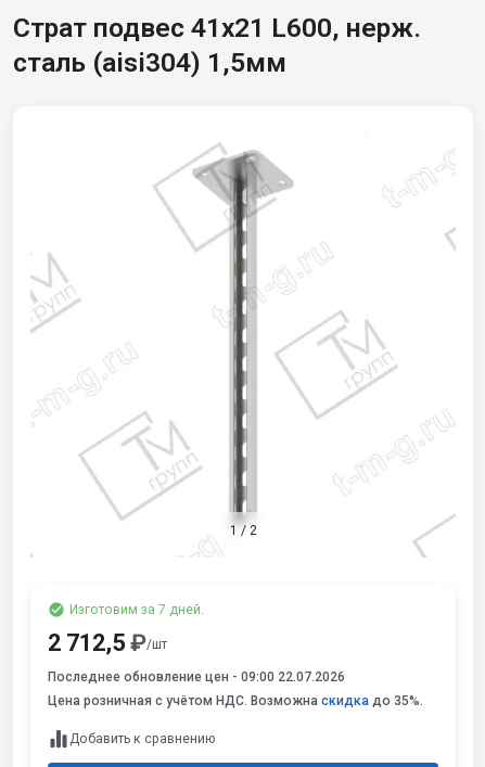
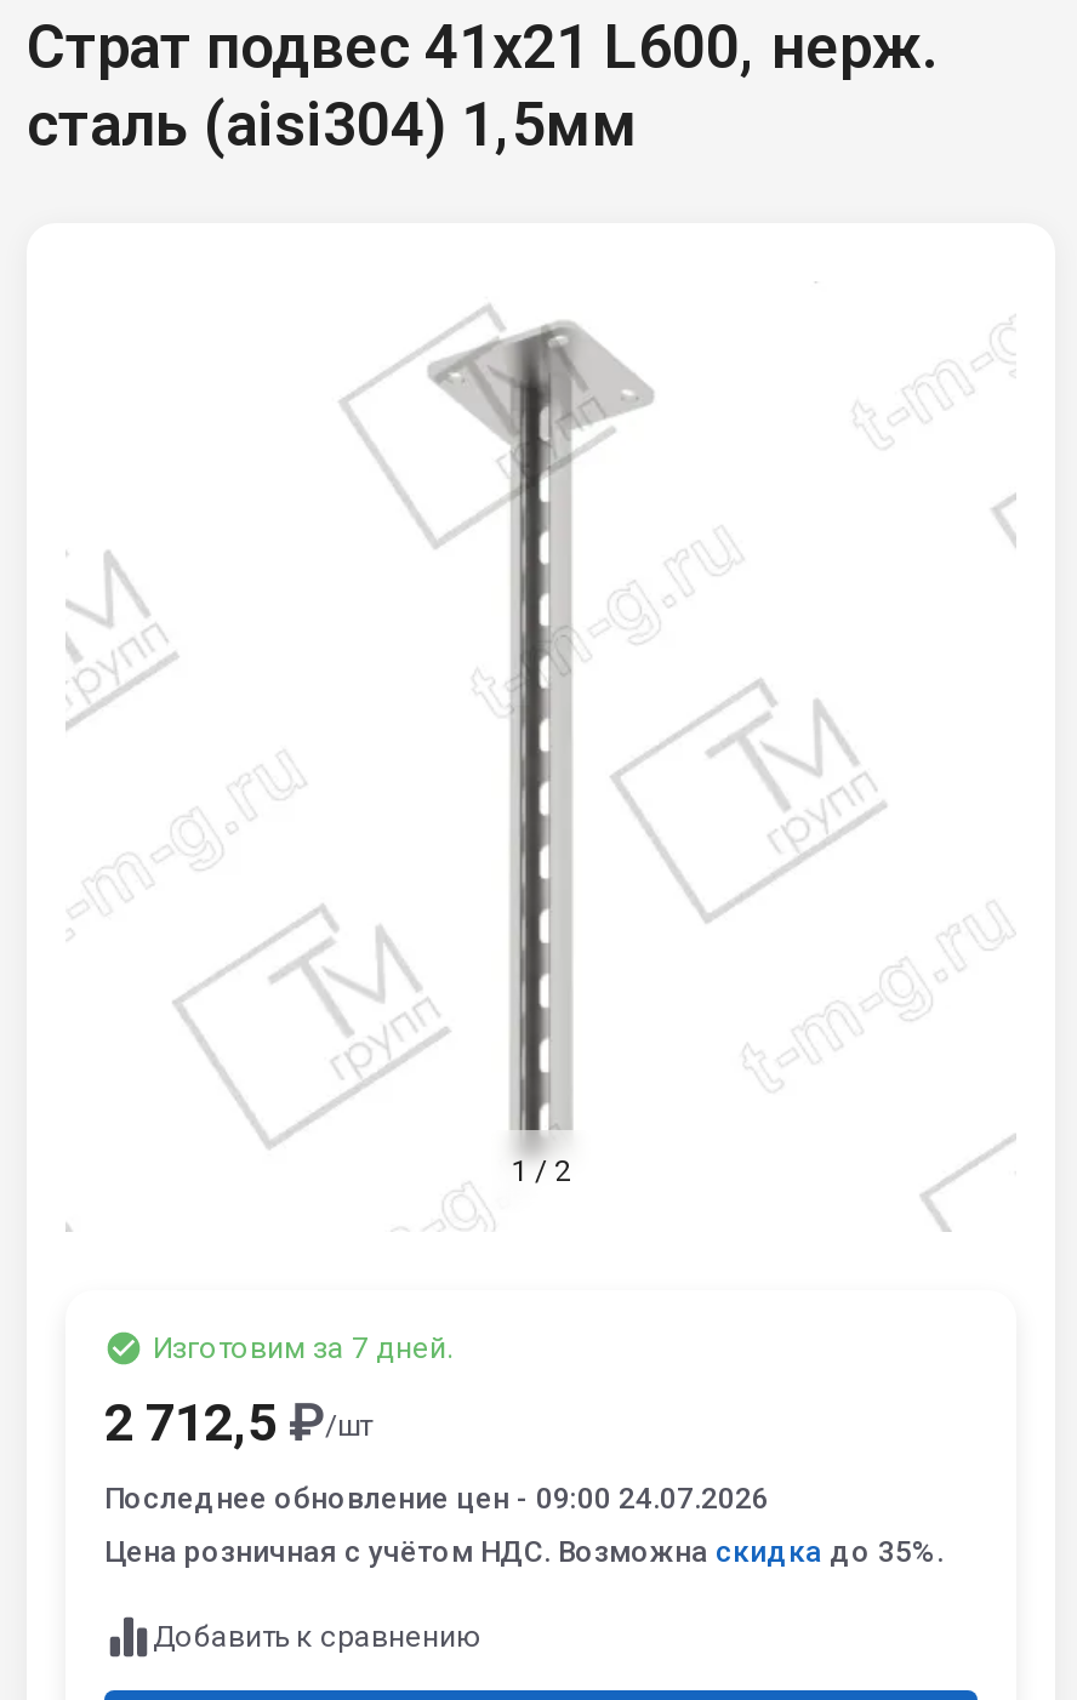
- Последнее обновление цен - 09:00 22.07.2026
+ Последнее обновление цен - 09:00 24.07.2026
